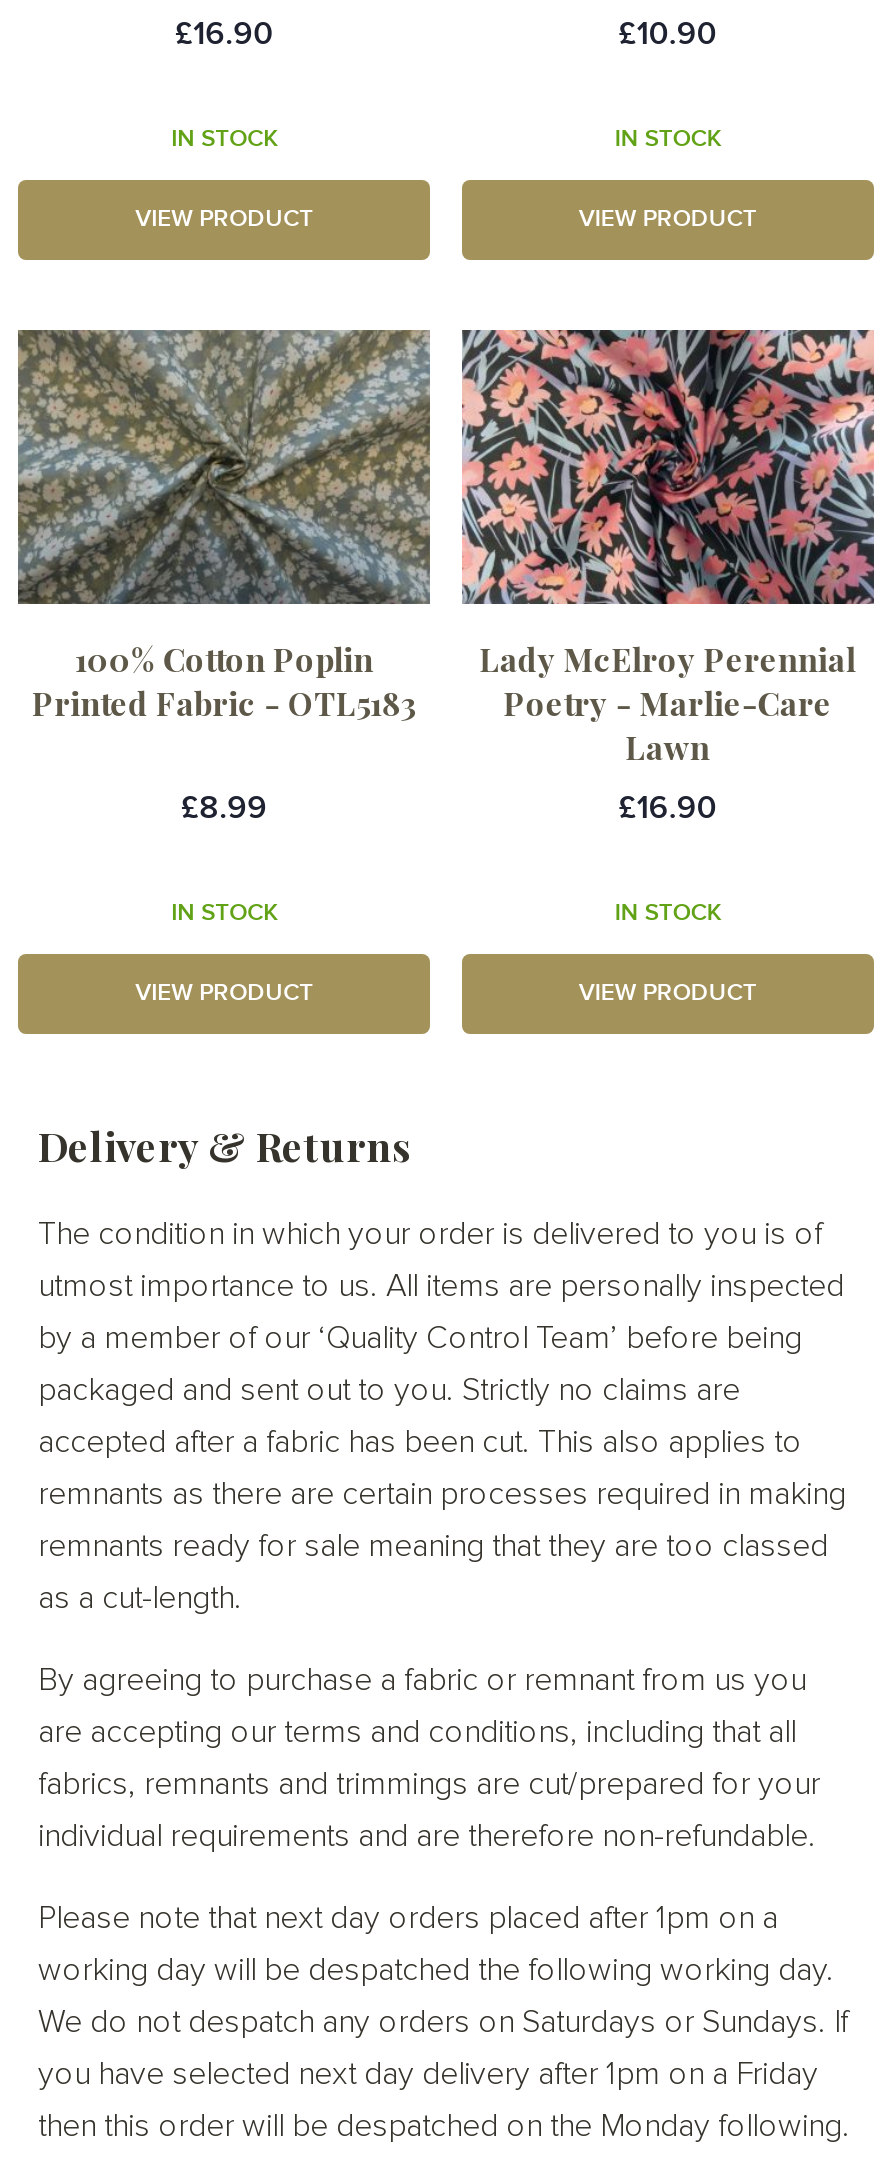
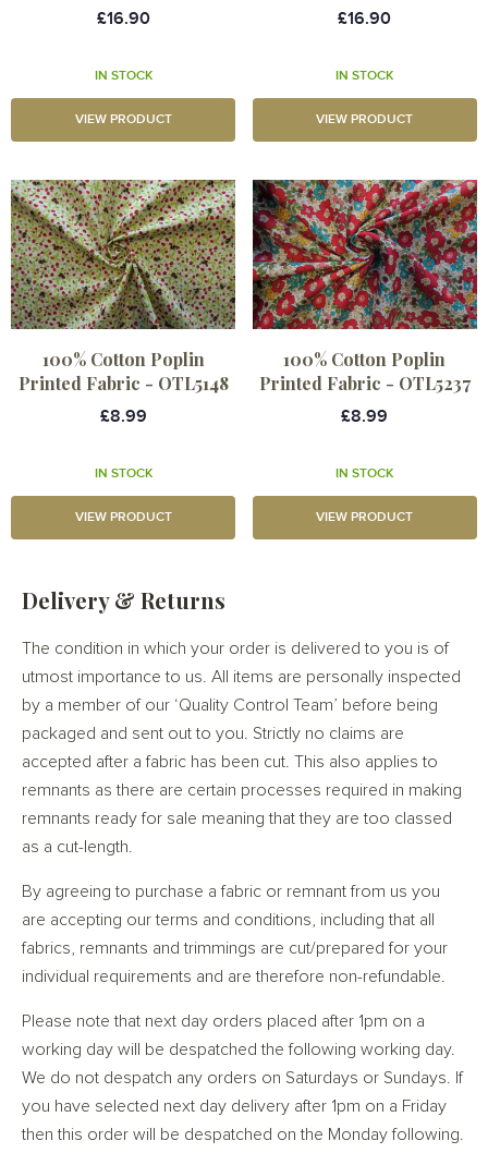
- £10.90
+ £16.90

- [image]
- Printed Fabric - OTL5183
+ [image]
+ Printed Fabric - OTL5148

- [image]
- Lady McElroy Perennial
- Poetry - Marlie-Care
- Lawn
+ [image]
+ 100% Cotton Poplin
+ Printed Fabric - OTL5237

- £16.90
+ £8.99
